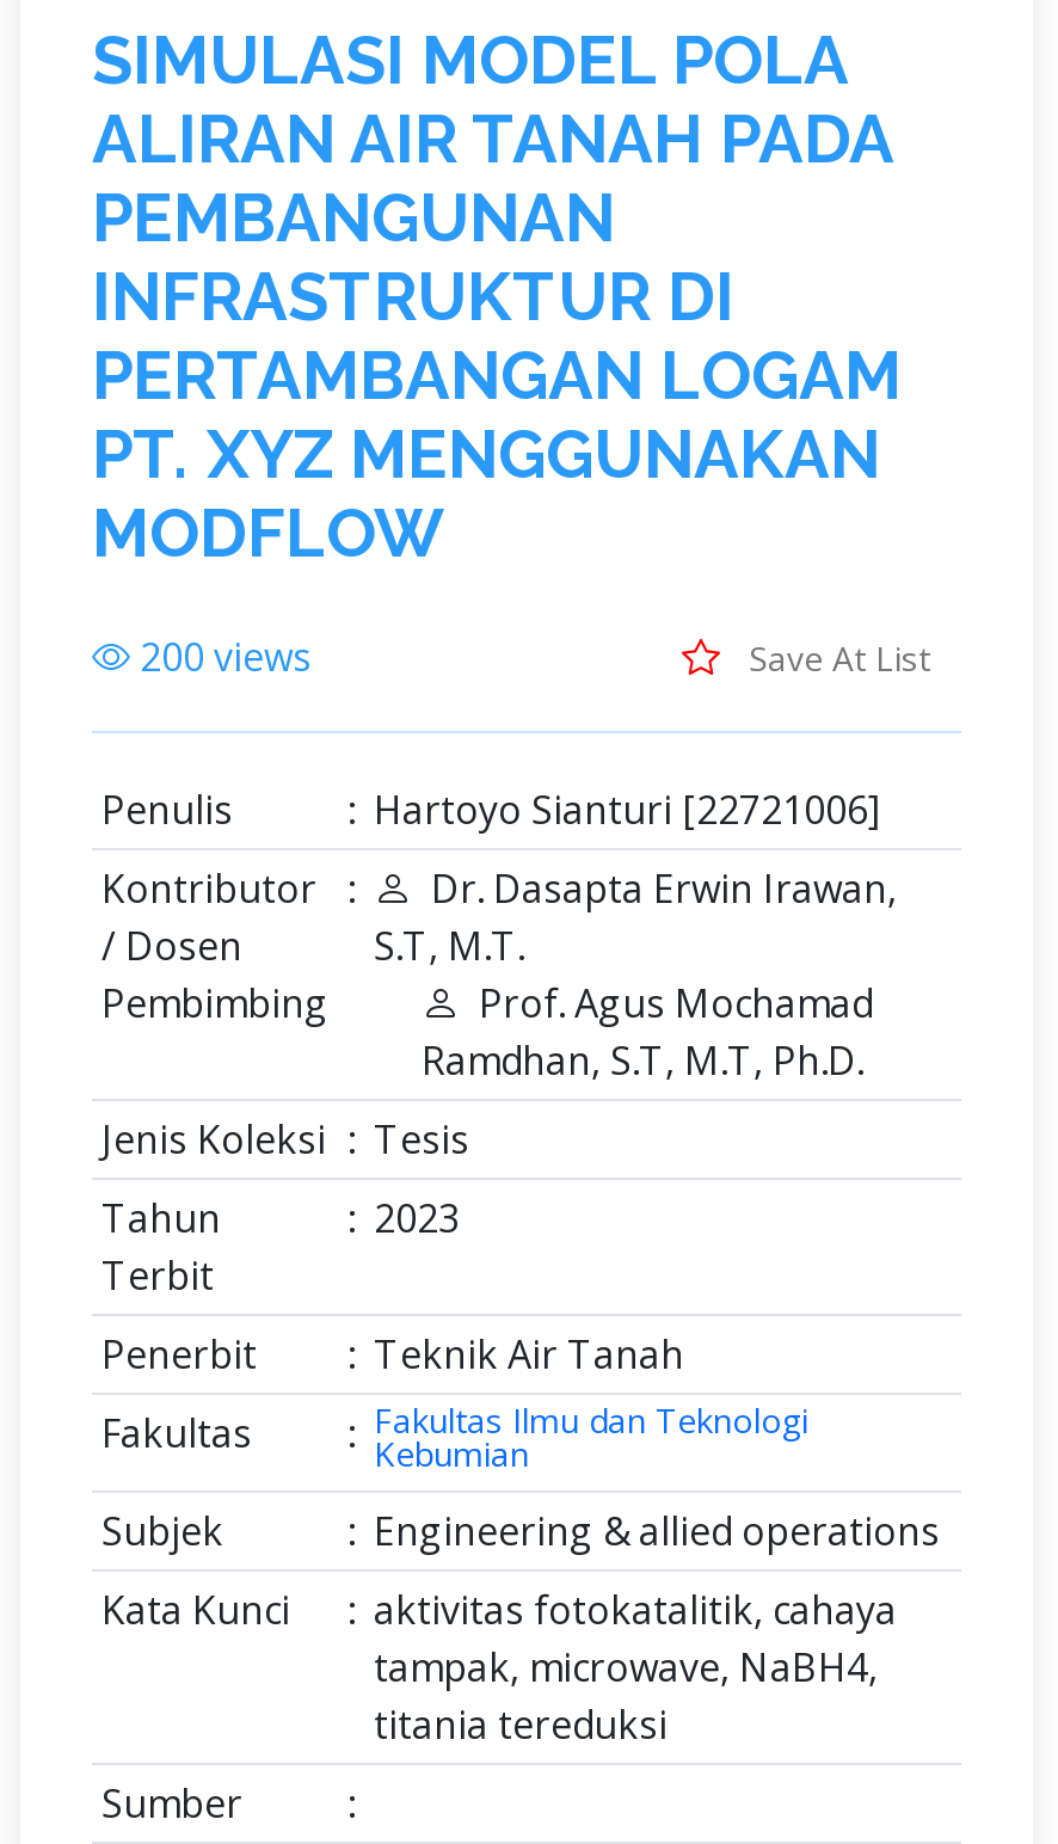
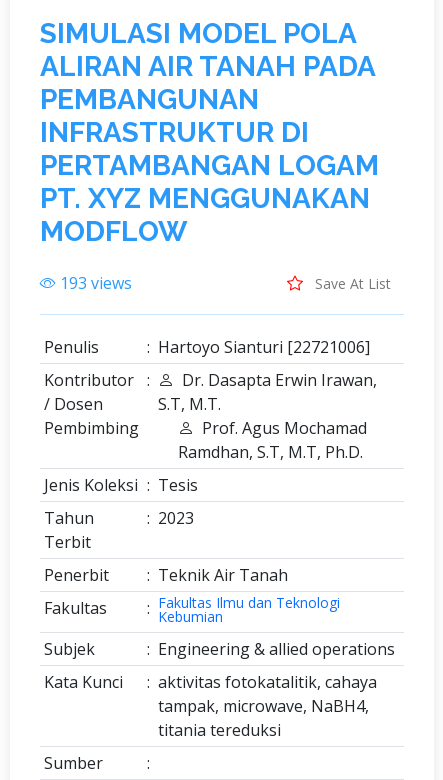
- 200 views
+ 193 views
